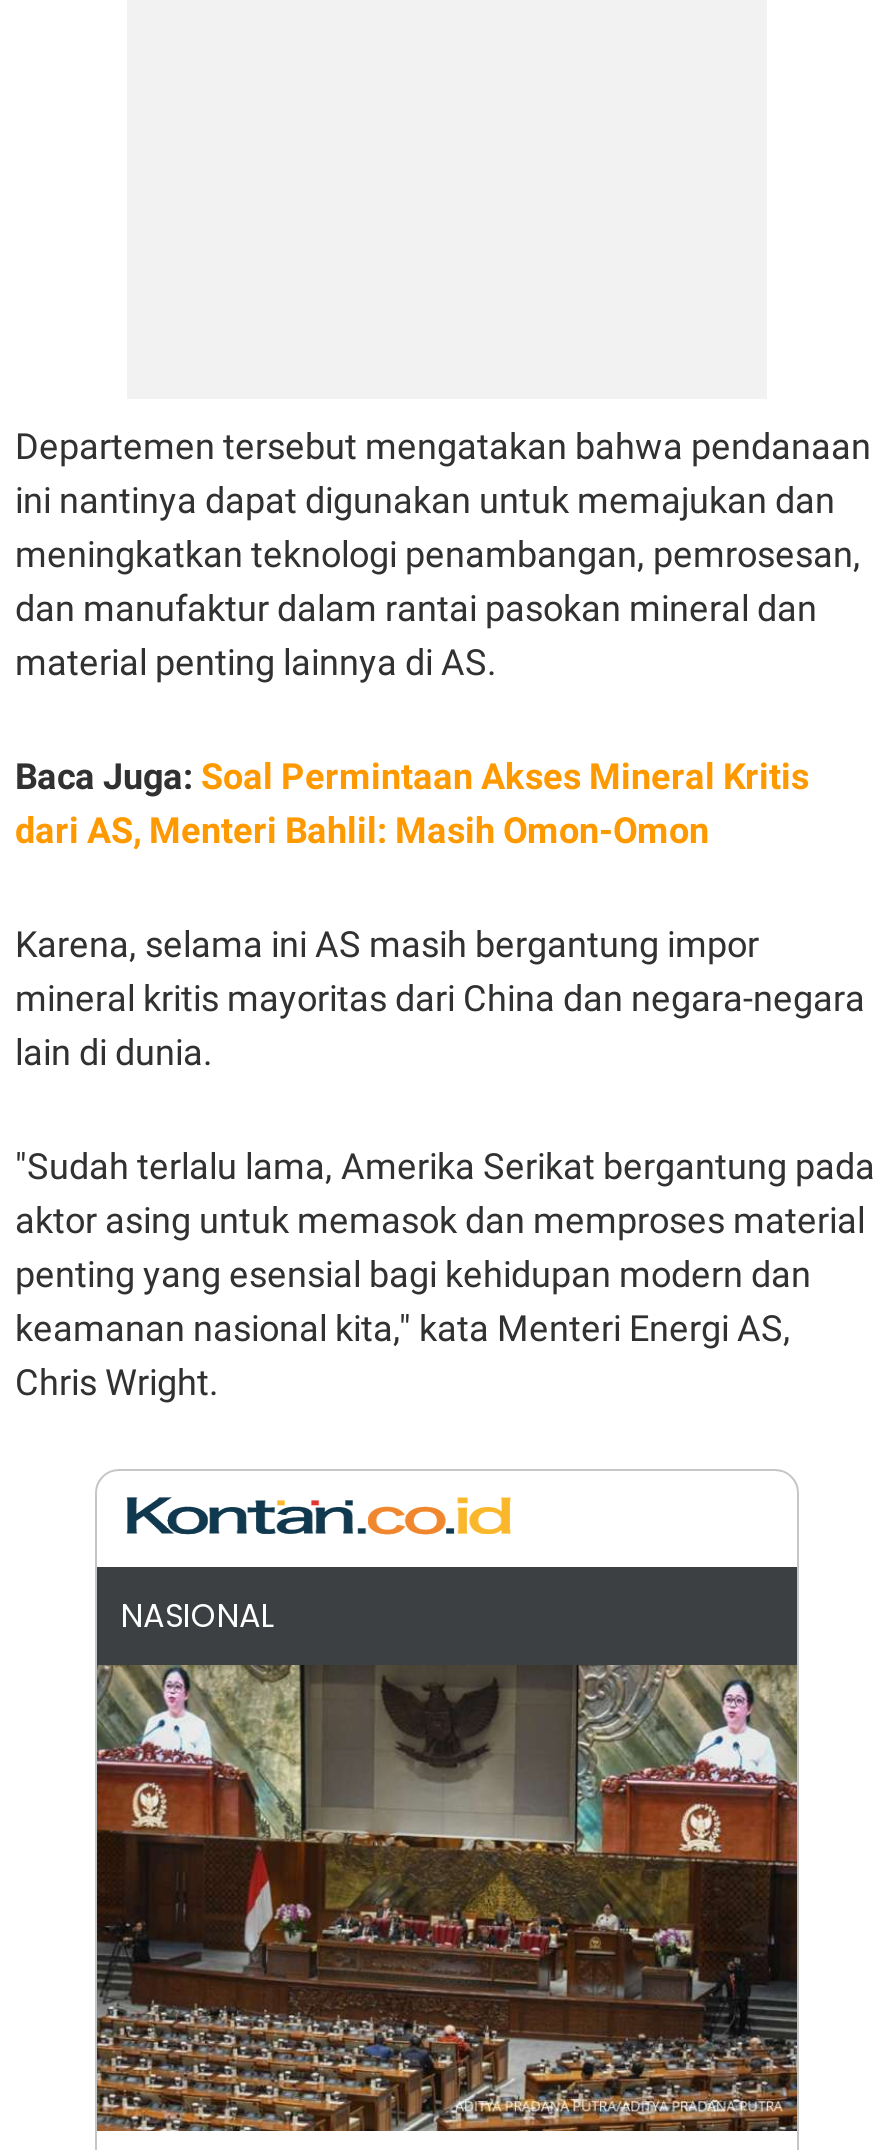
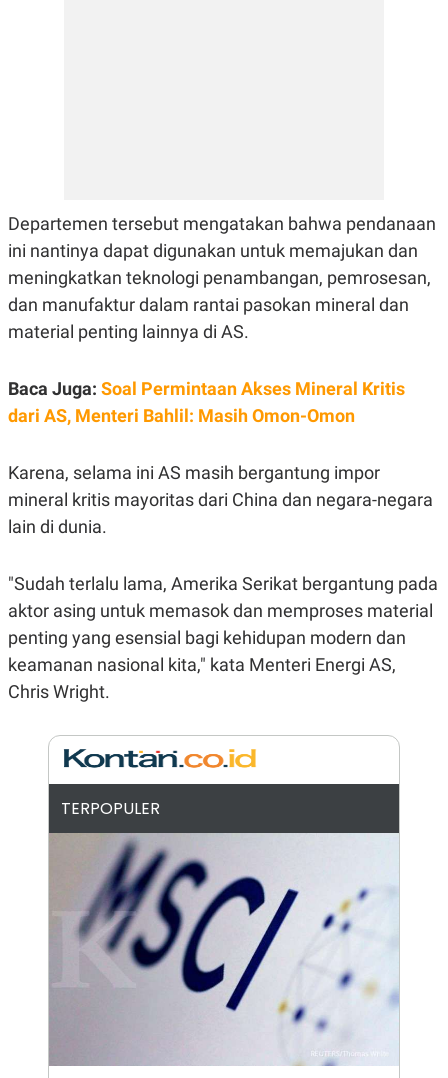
- NASIONAL
+ TERPOPULER

- [image]
+ [image]
